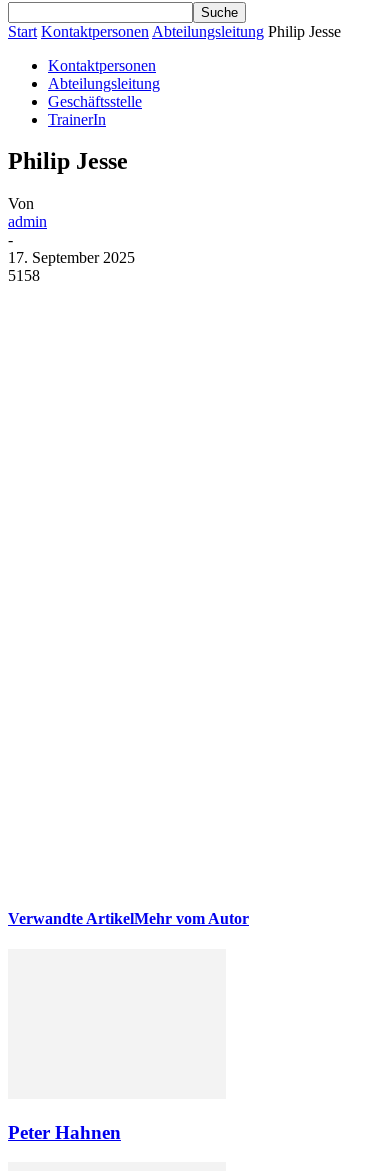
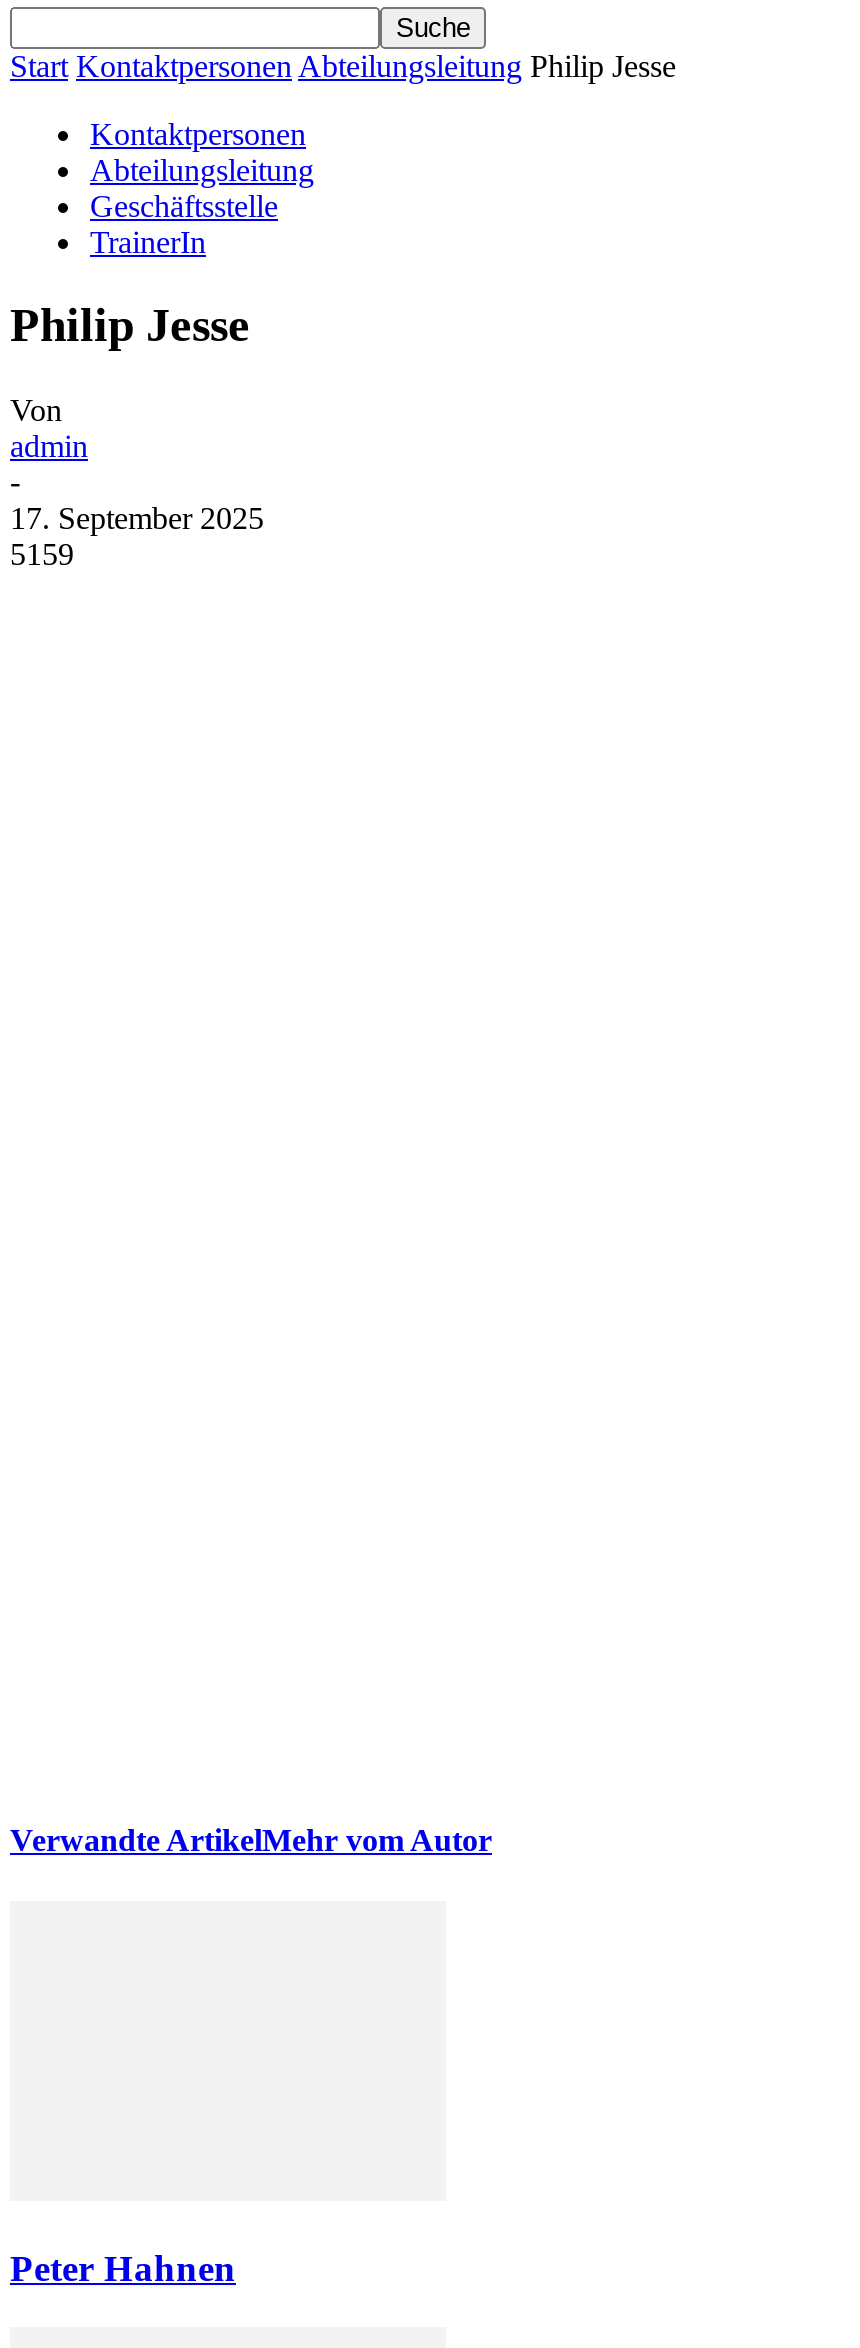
- 5158
+ 5159
